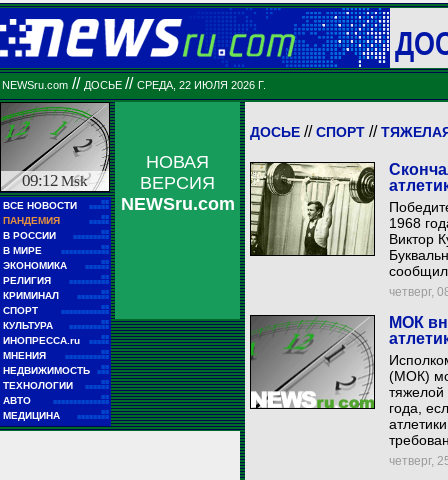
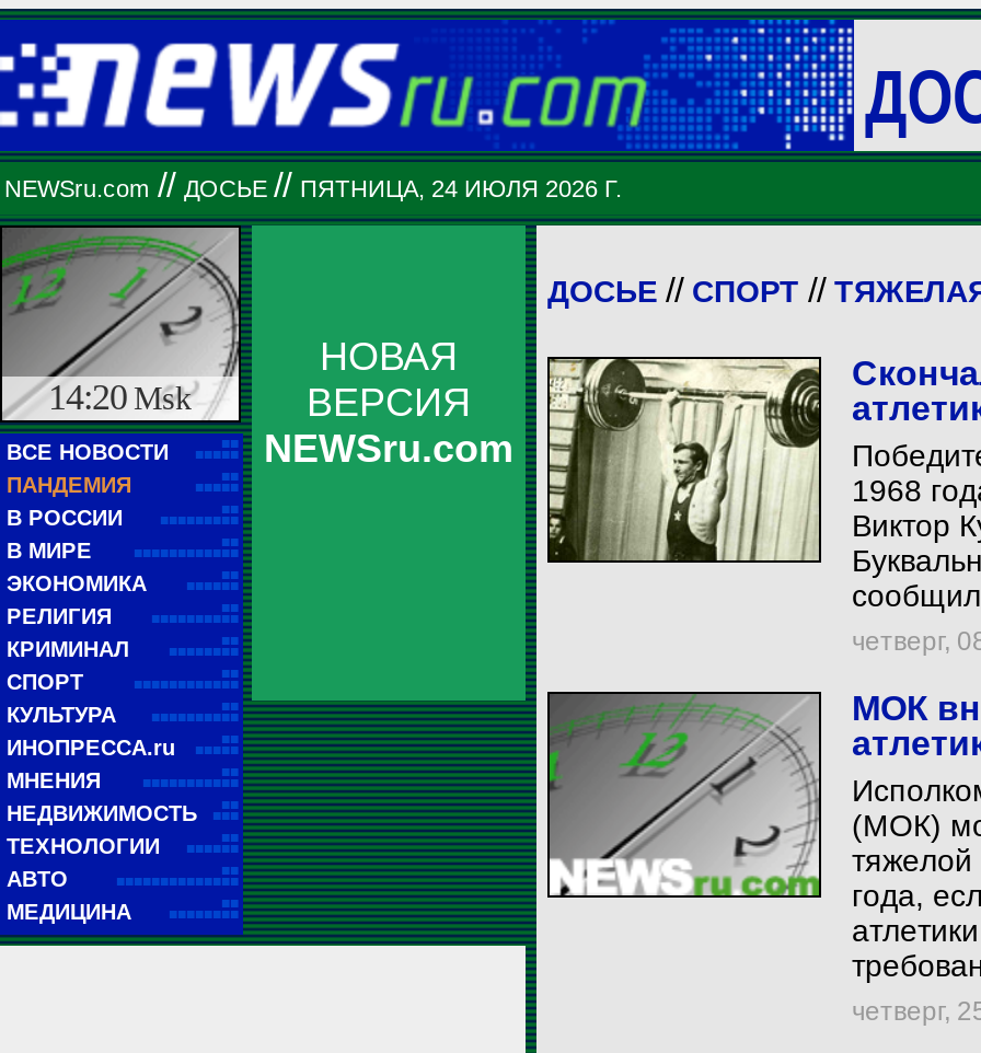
- NEWSru.com // ДОСЬЕ // СРЕДА, 22 ИЮЛЯ 2026 Г.
+ NEWSru.com // ДОСЬЕ // ПЯТНИЦА, 24 ИЮЛЯ 2026 Г.

- 09:12 Msk
+ 14:20 Msk
